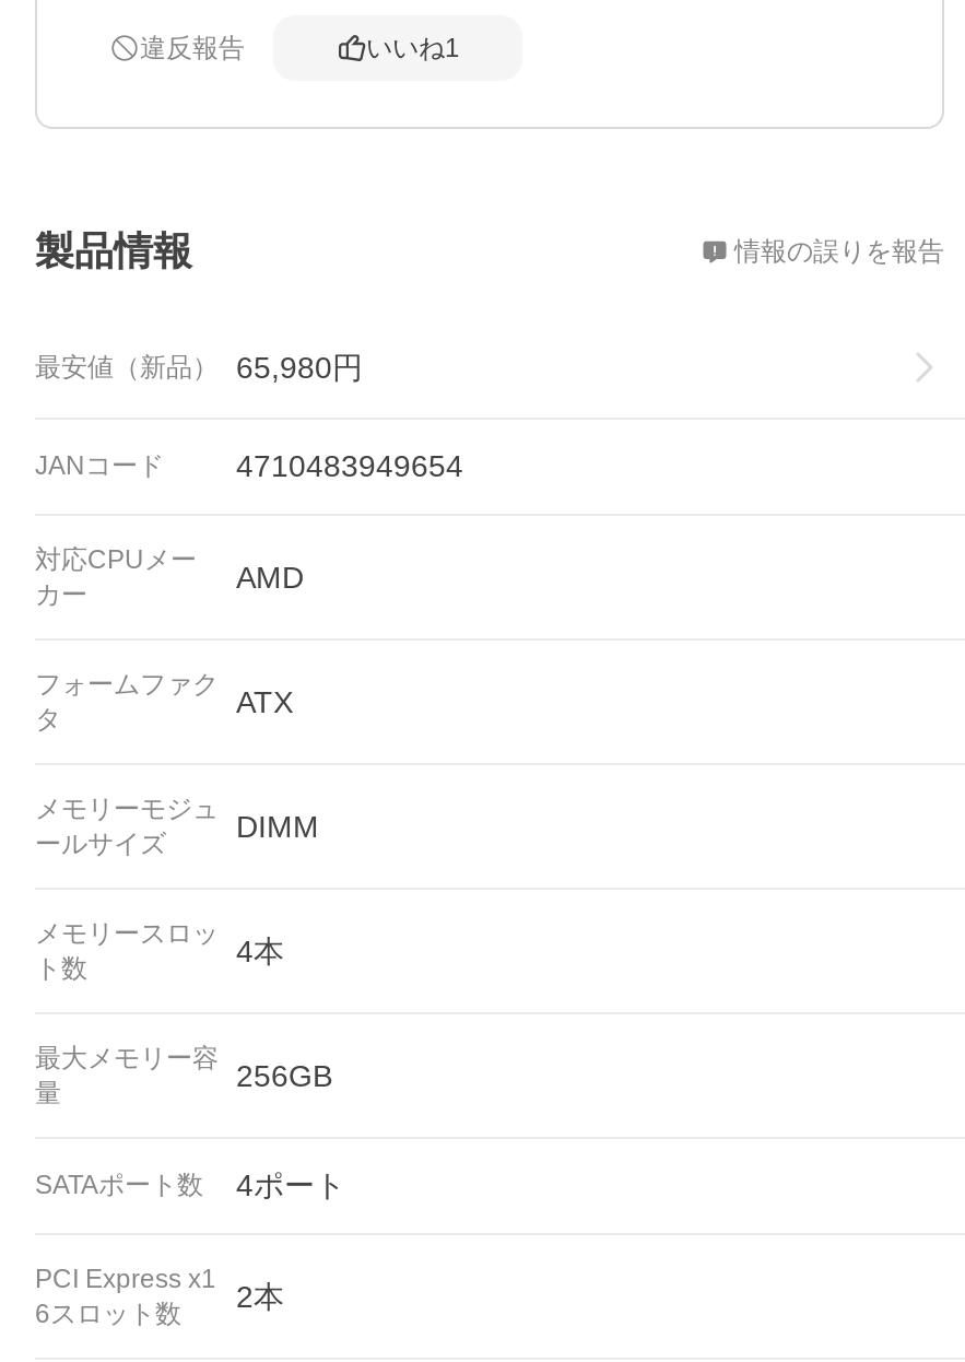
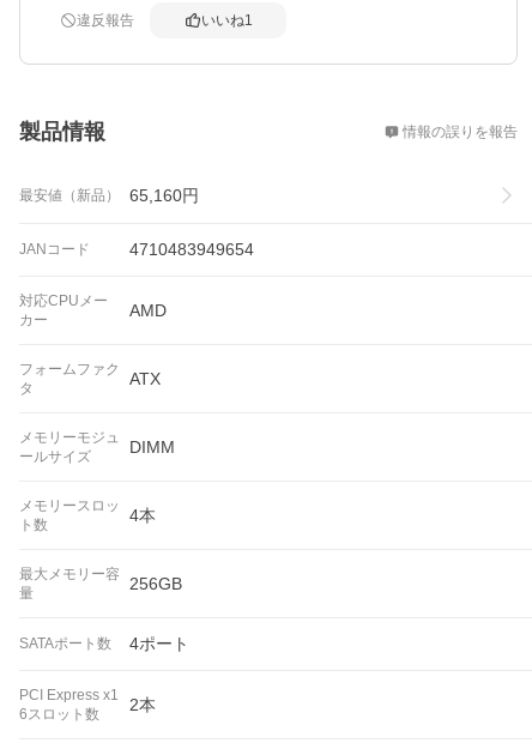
- 最安値（新品） 65,980円
+ 最安値（新品） 65,160円
